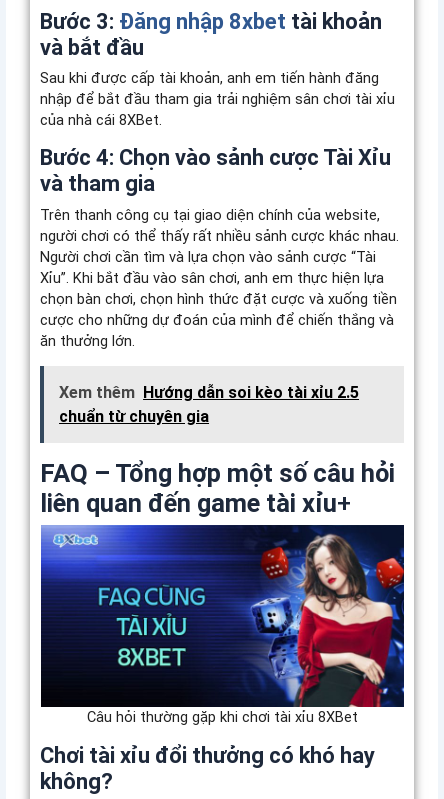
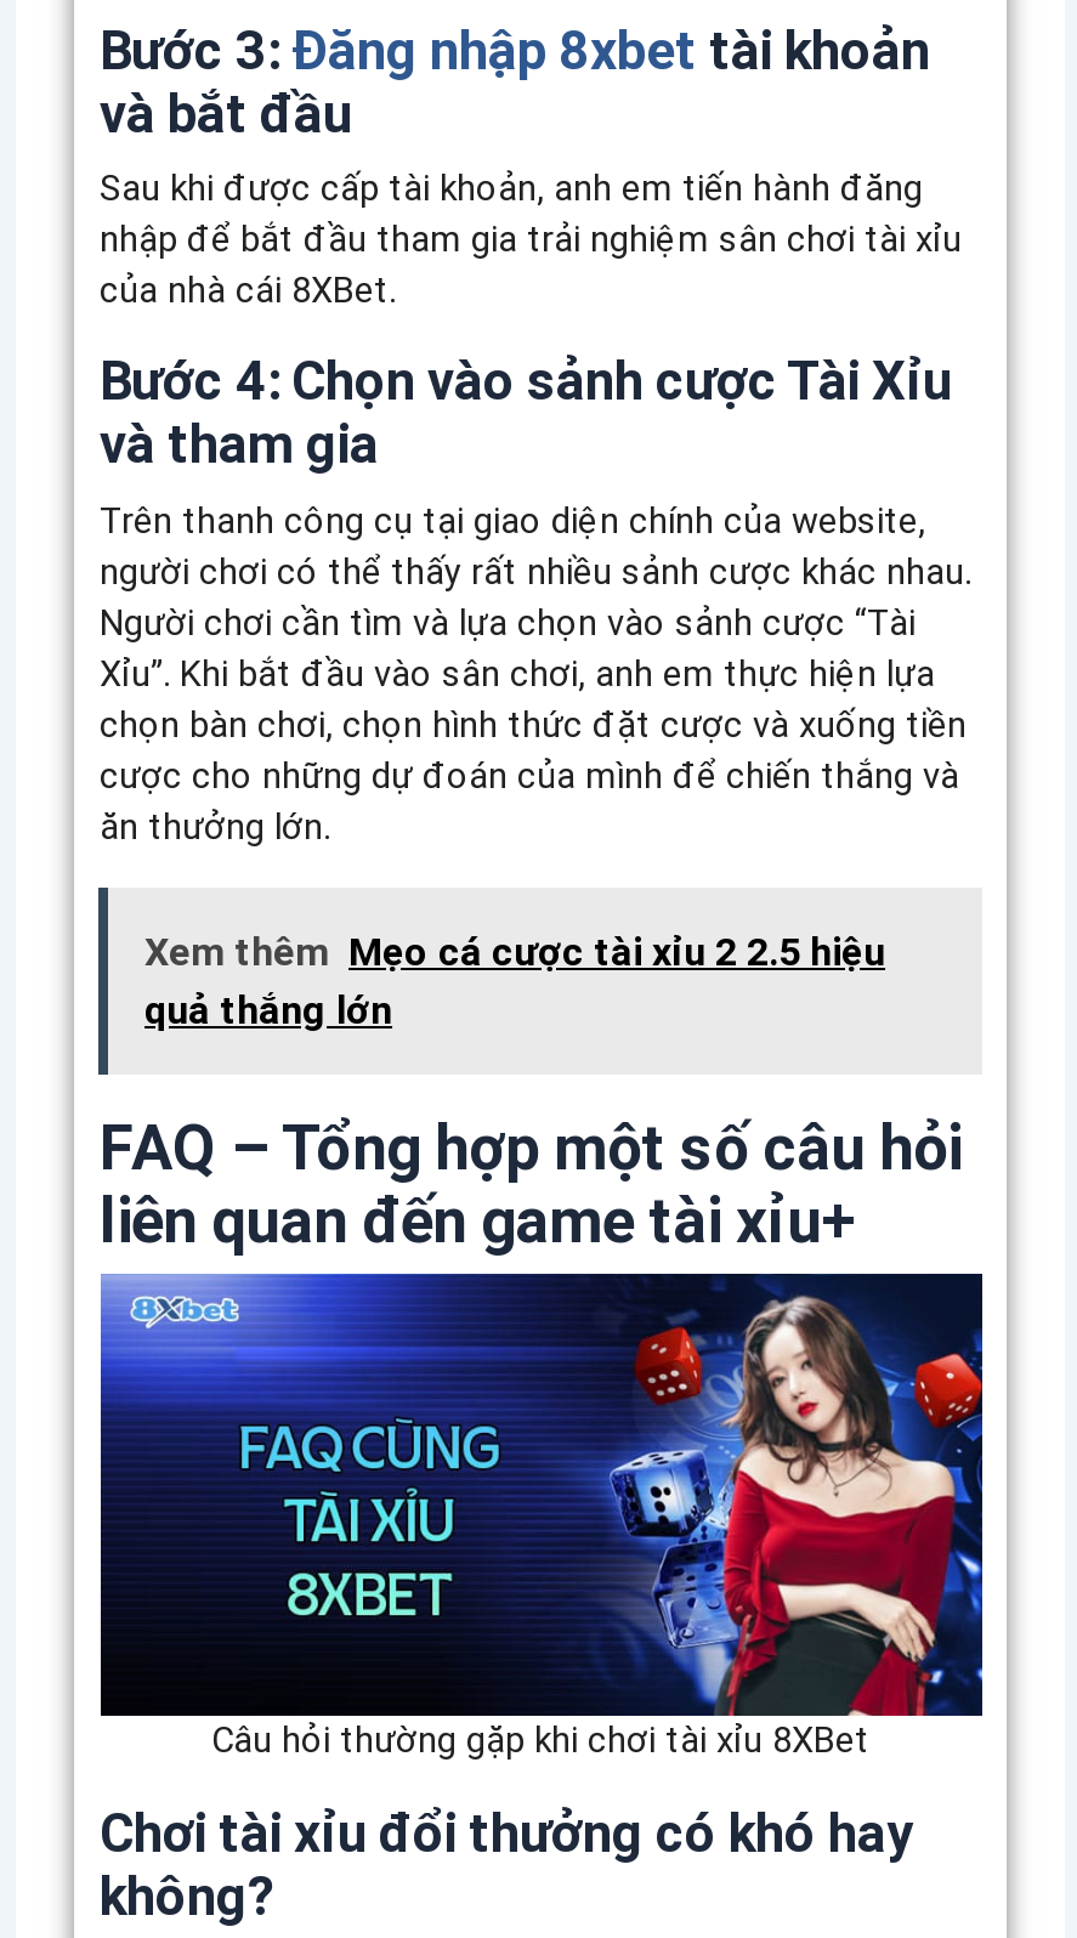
- Xem thêm Hướng dẫn soi kèo tài xỉu 2.5
- chuẩn từ chuyên gia
+ Xem thêm Mẹo cá cược tài xỉu 2 2.5 hiệu
+ quả thắng lớn
